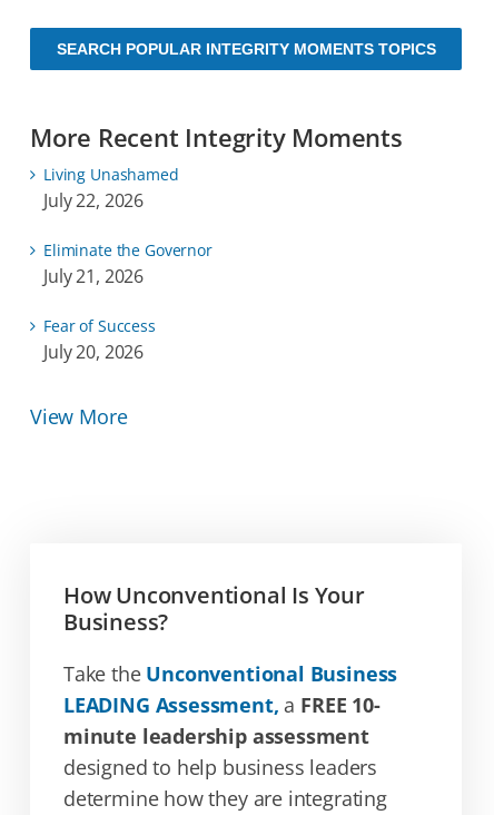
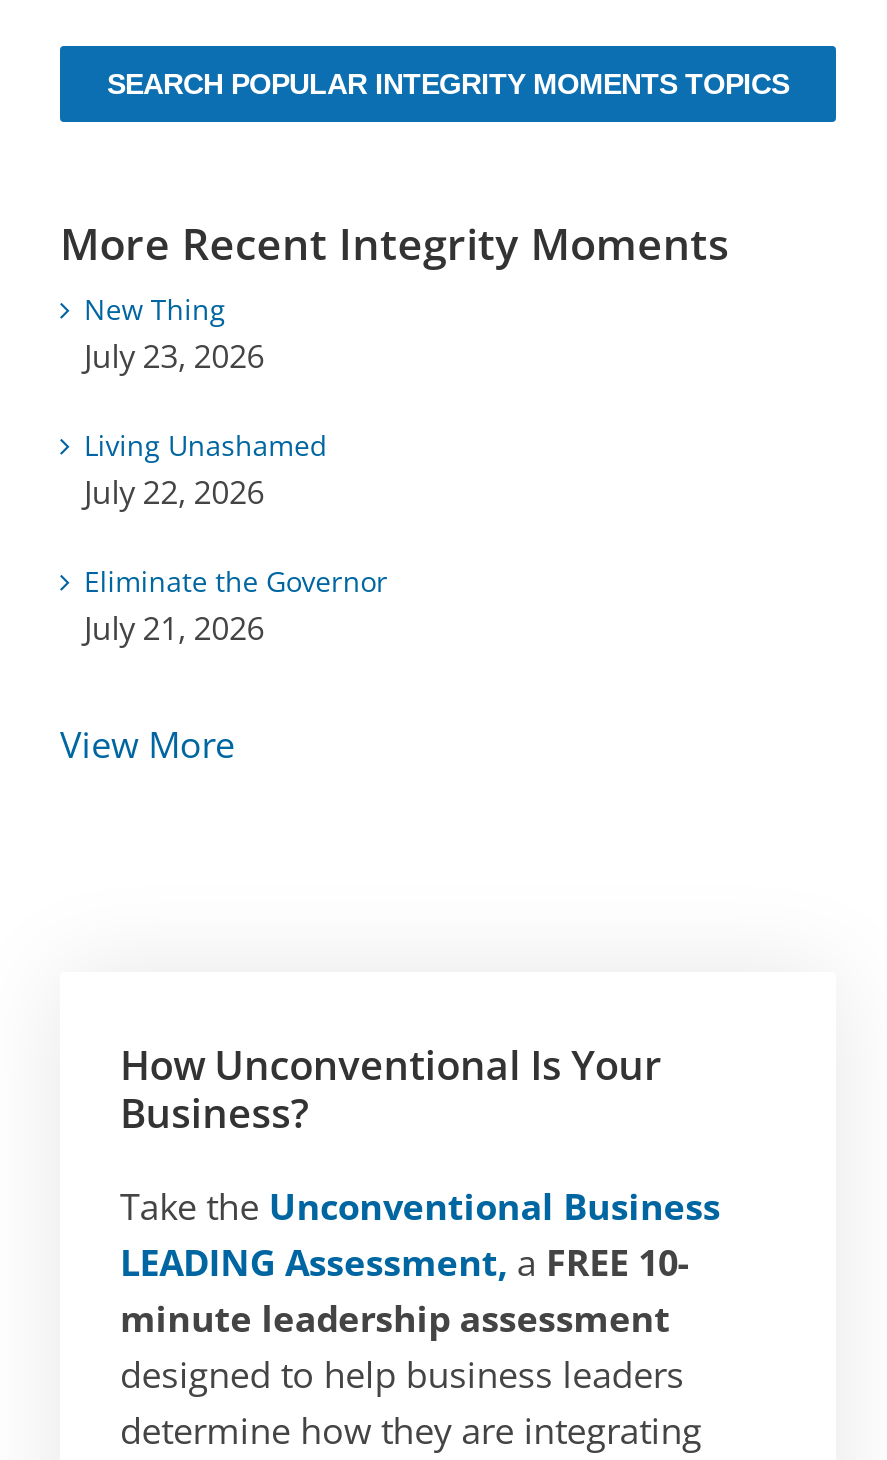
+ New Thing
+ July 23, 2026

moved down: Living Unashamed | July 22, 2026 | Eliminate the Governor | July 21, 2026

- Fear of Success
- July 20, 2026
